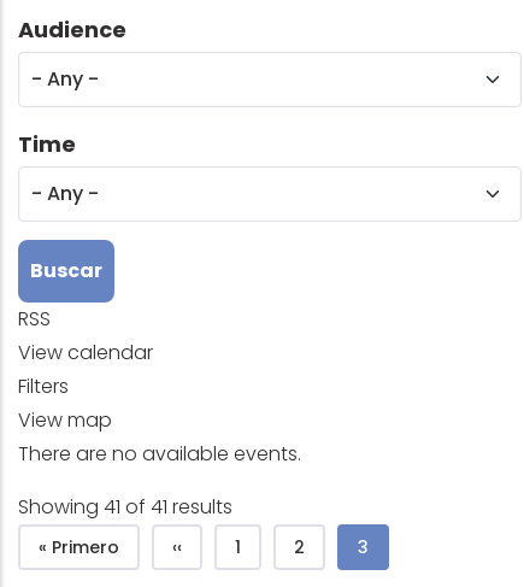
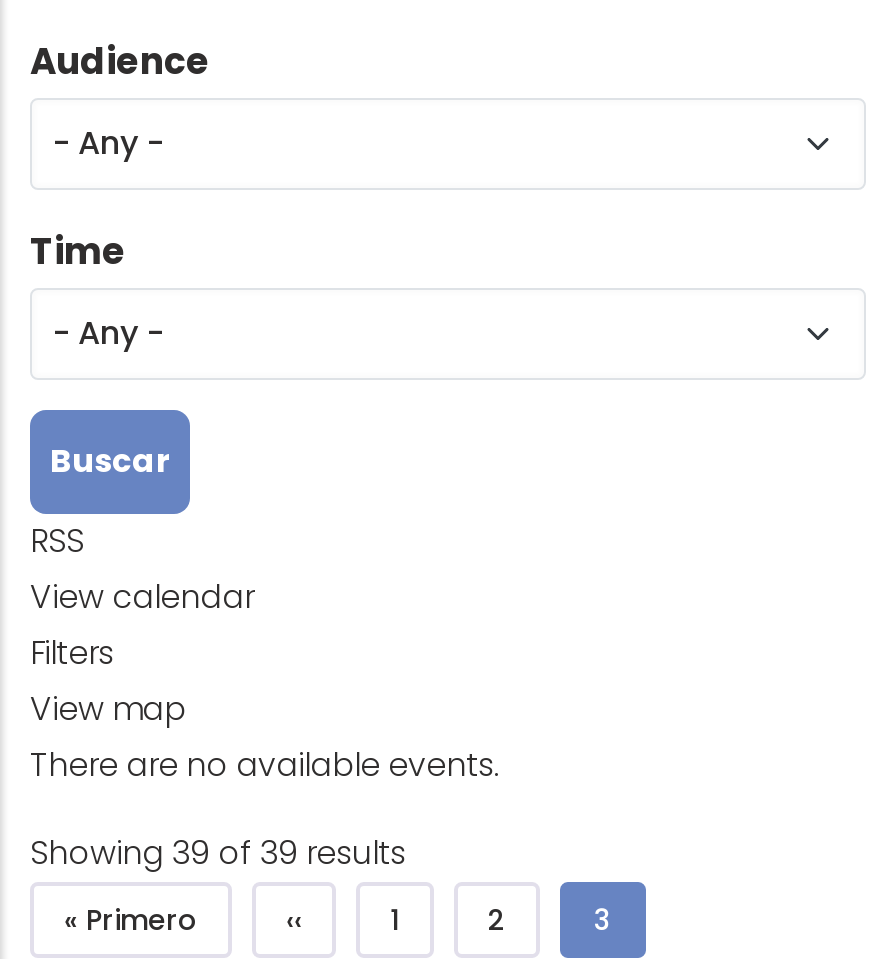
- Showing 41 of 41 results
+ Showing 39 of 39 results
